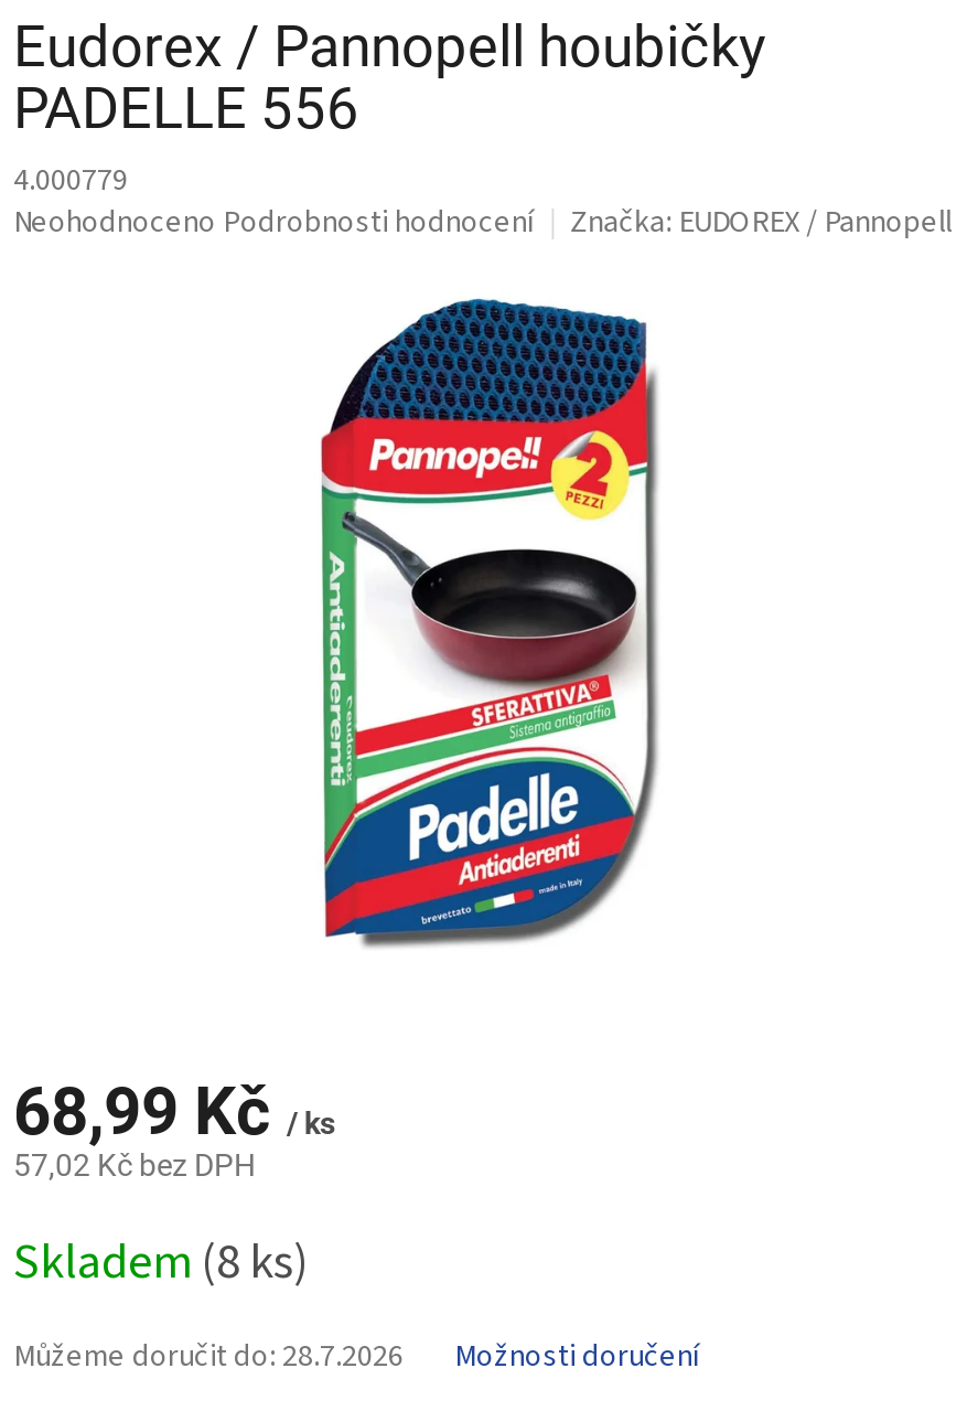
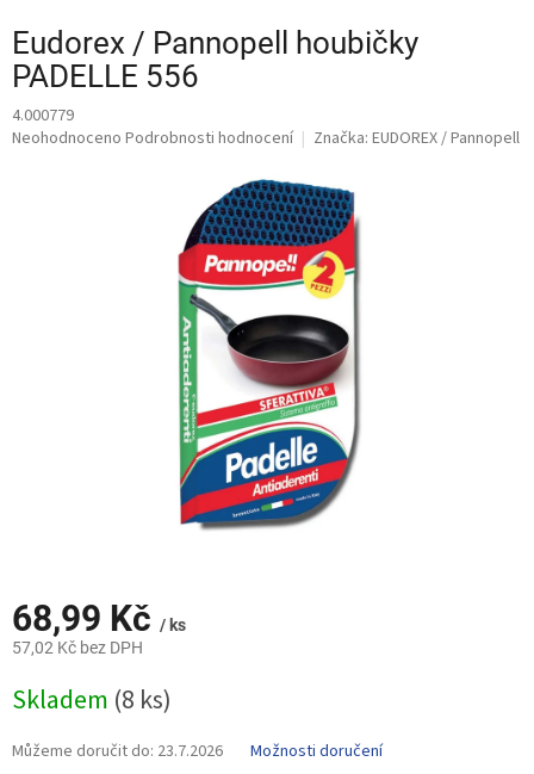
- Můžeme doručit do: 28.7.2026
+ Můžeme doručit do: 23.7.2026
